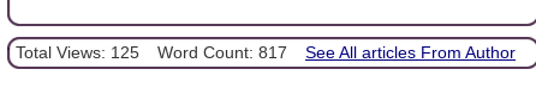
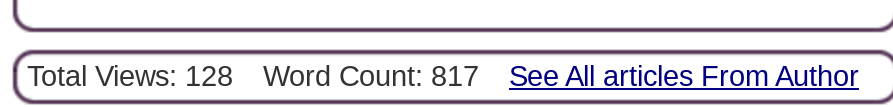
- Total Views: 125 Word Count: 817 See All articles From Author
+ Total Views: 128 Word Count: 817 See All articles From Author
